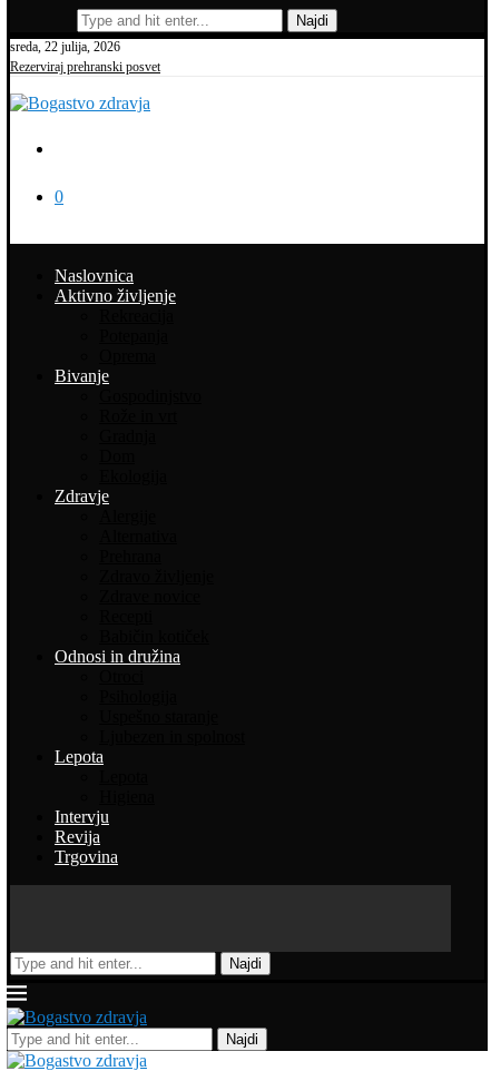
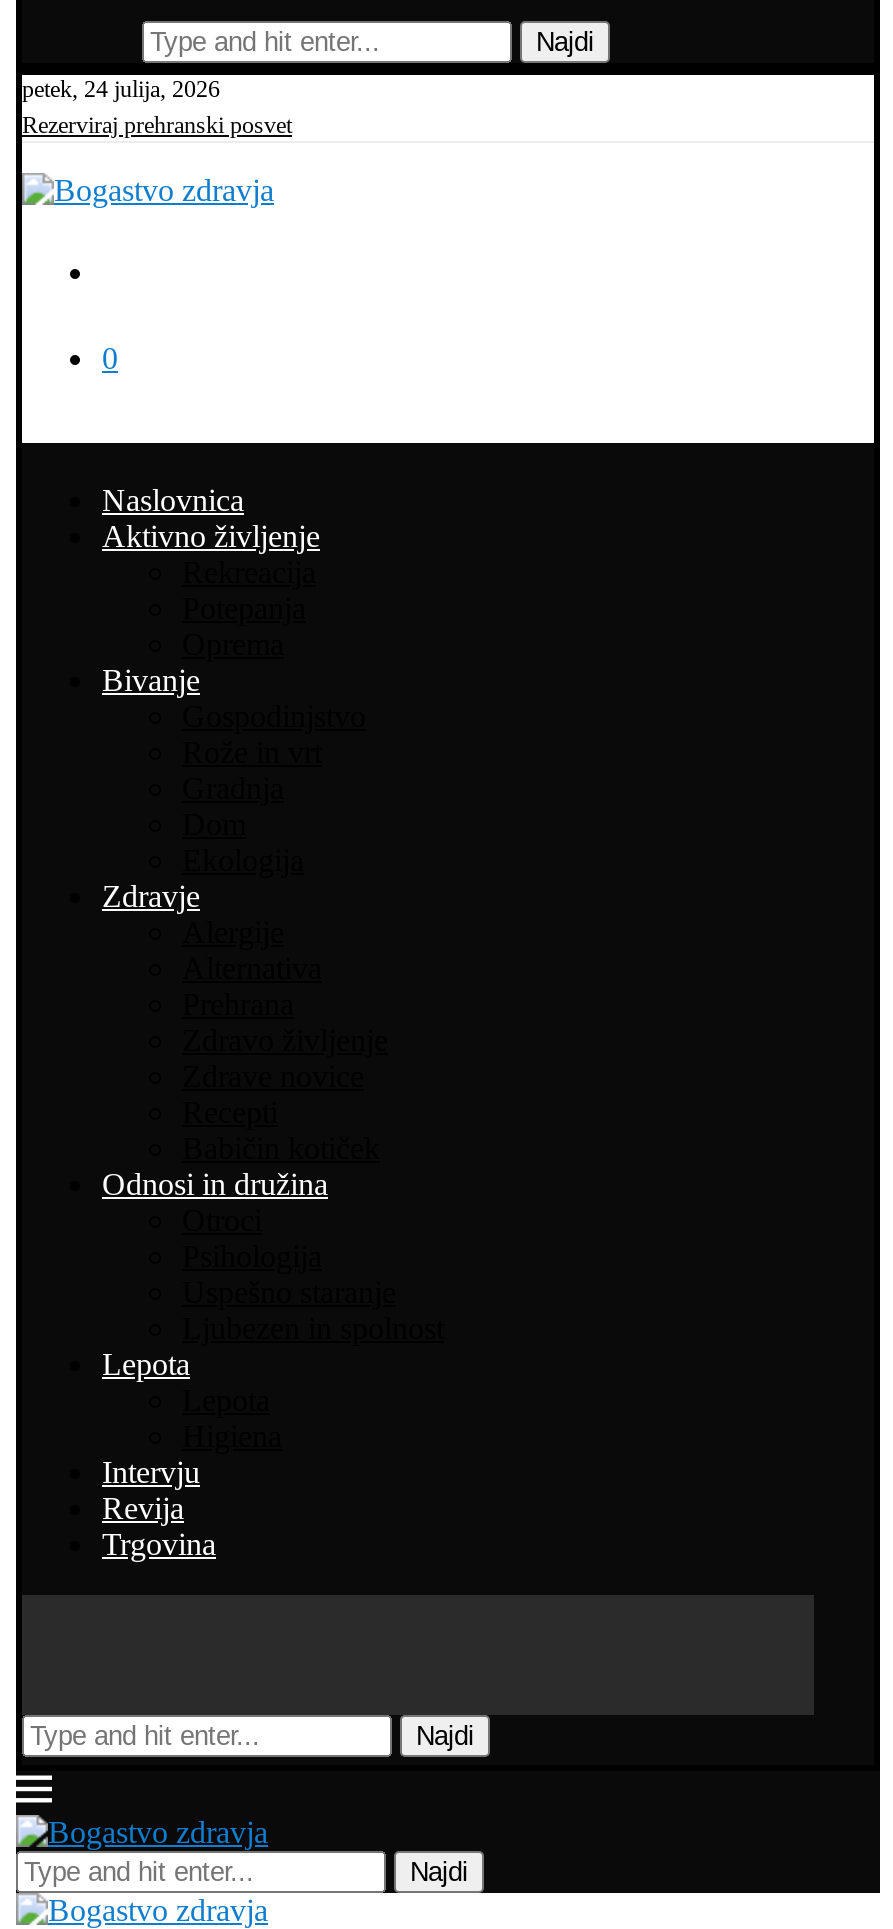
- sreda, 22 julija, 2026
+ petek, 24 julija, 2026
